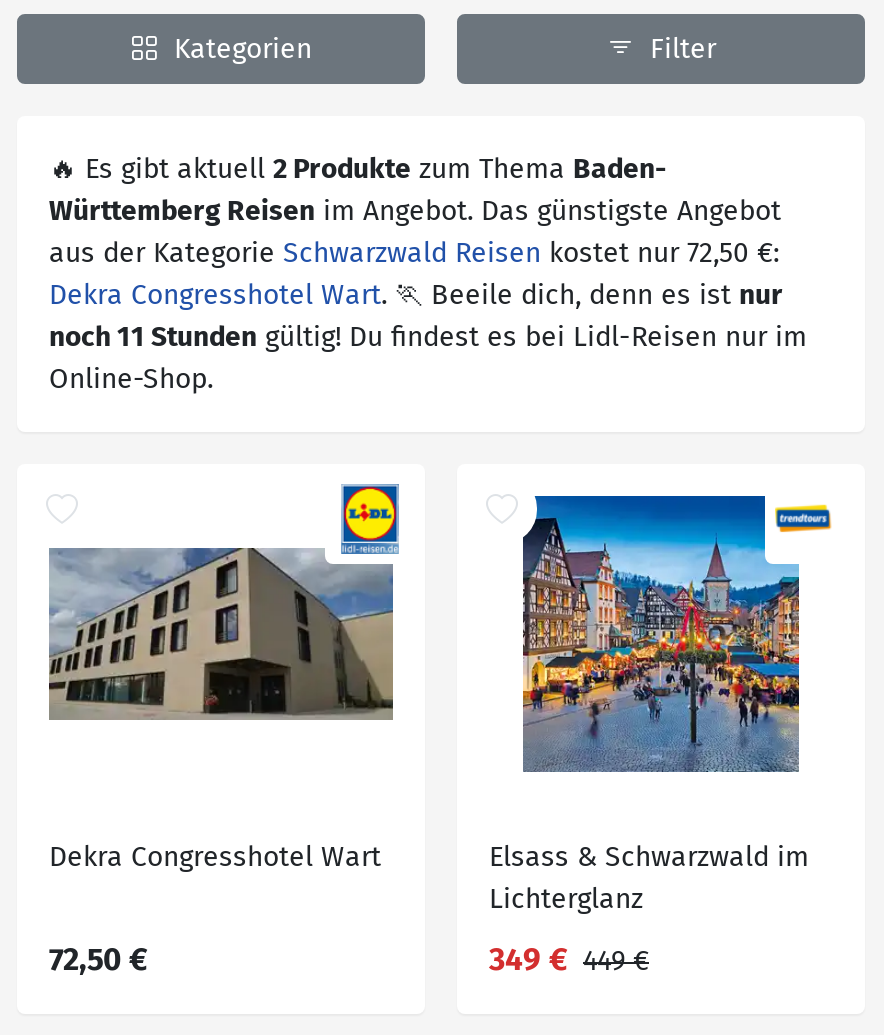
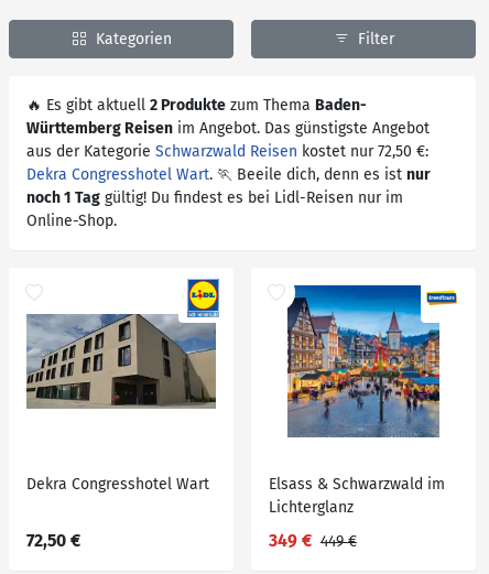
- noch 11 Stunden gültig! Du findest es bei Lidl-Reisen nur im
+ noch 1 Tag gültig! Du findest es bei Lidl-Reisen nur im
